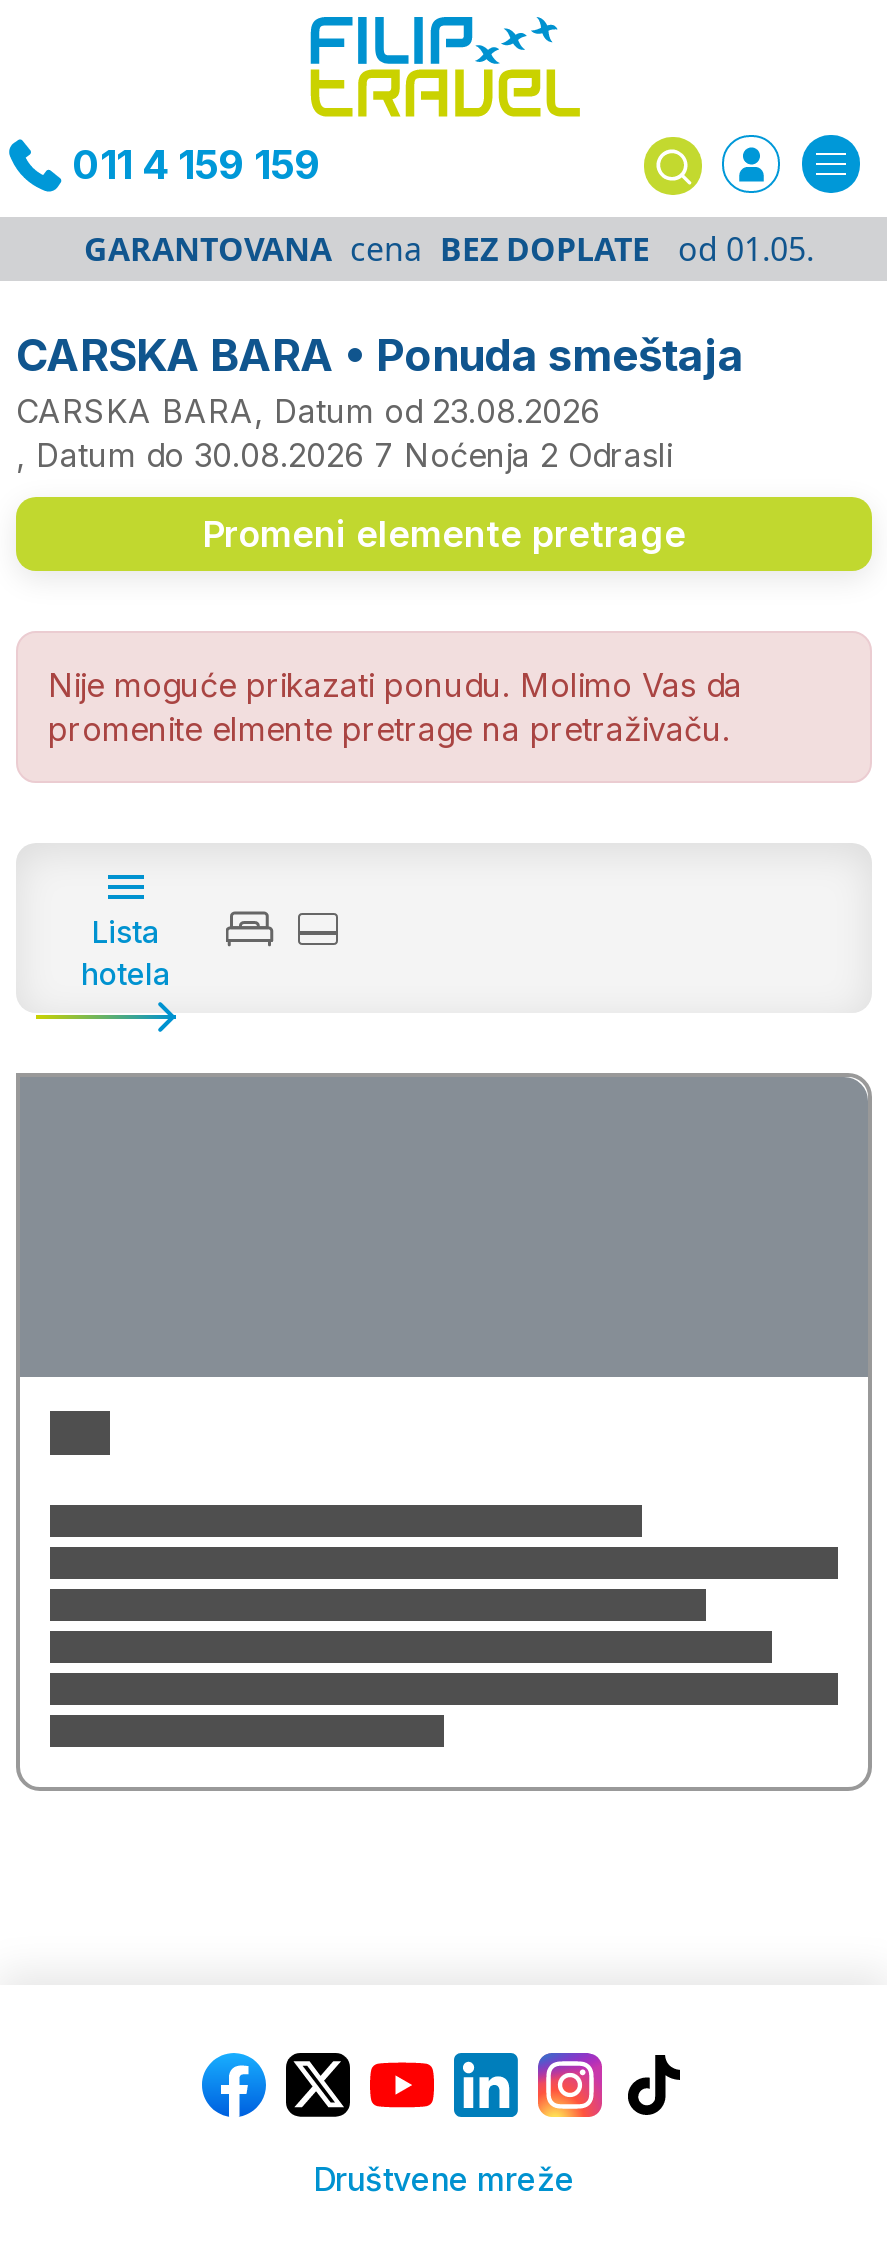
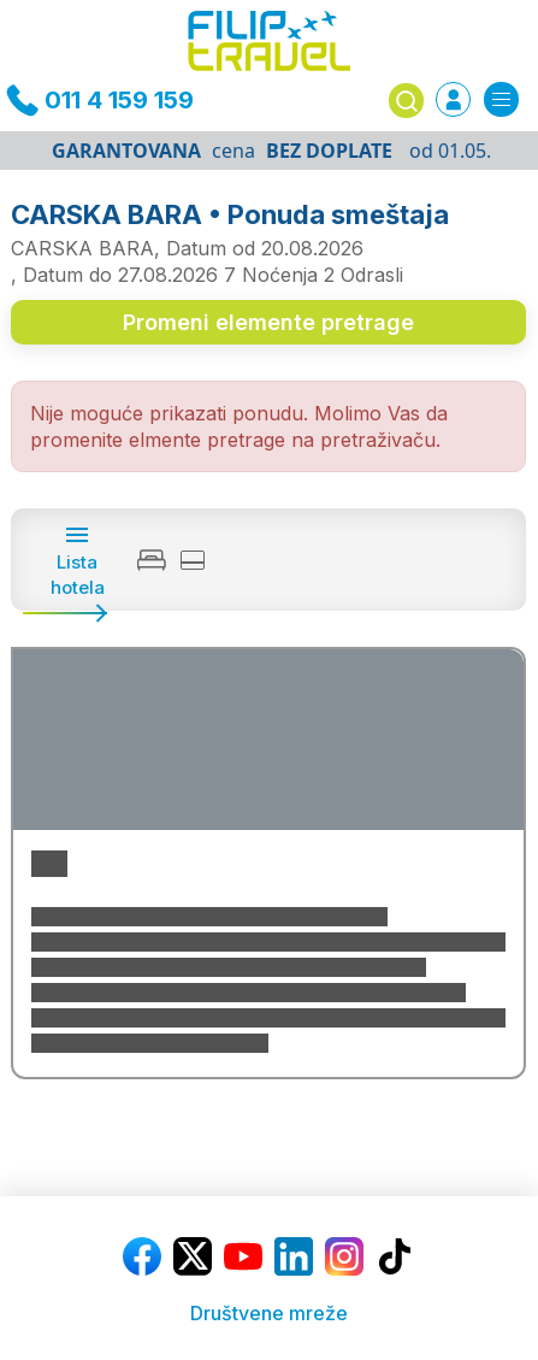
- CARSKA BARA, Datum od 23.08.2026
+ CARSKA BARA, Datum od 20.08.2026

- , Datum do 30.08.2026 7 Noćenja 2 Odrasli
+ , Datum do 27.08.2026 7 Noćenja 2 Odrasli
